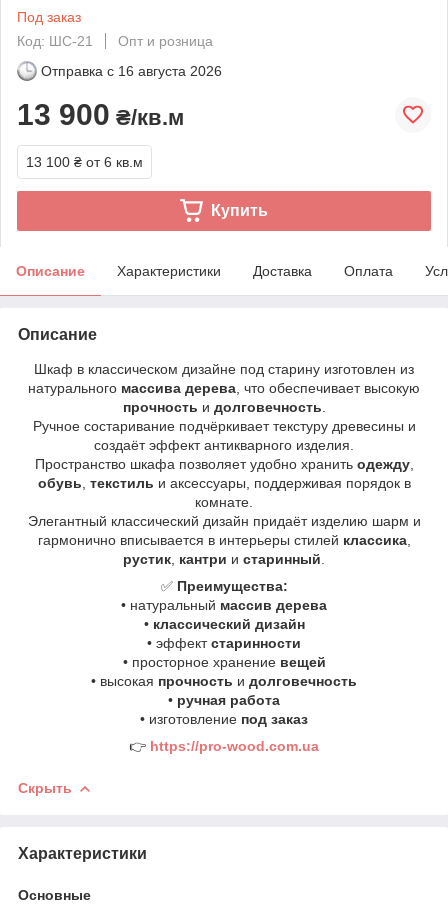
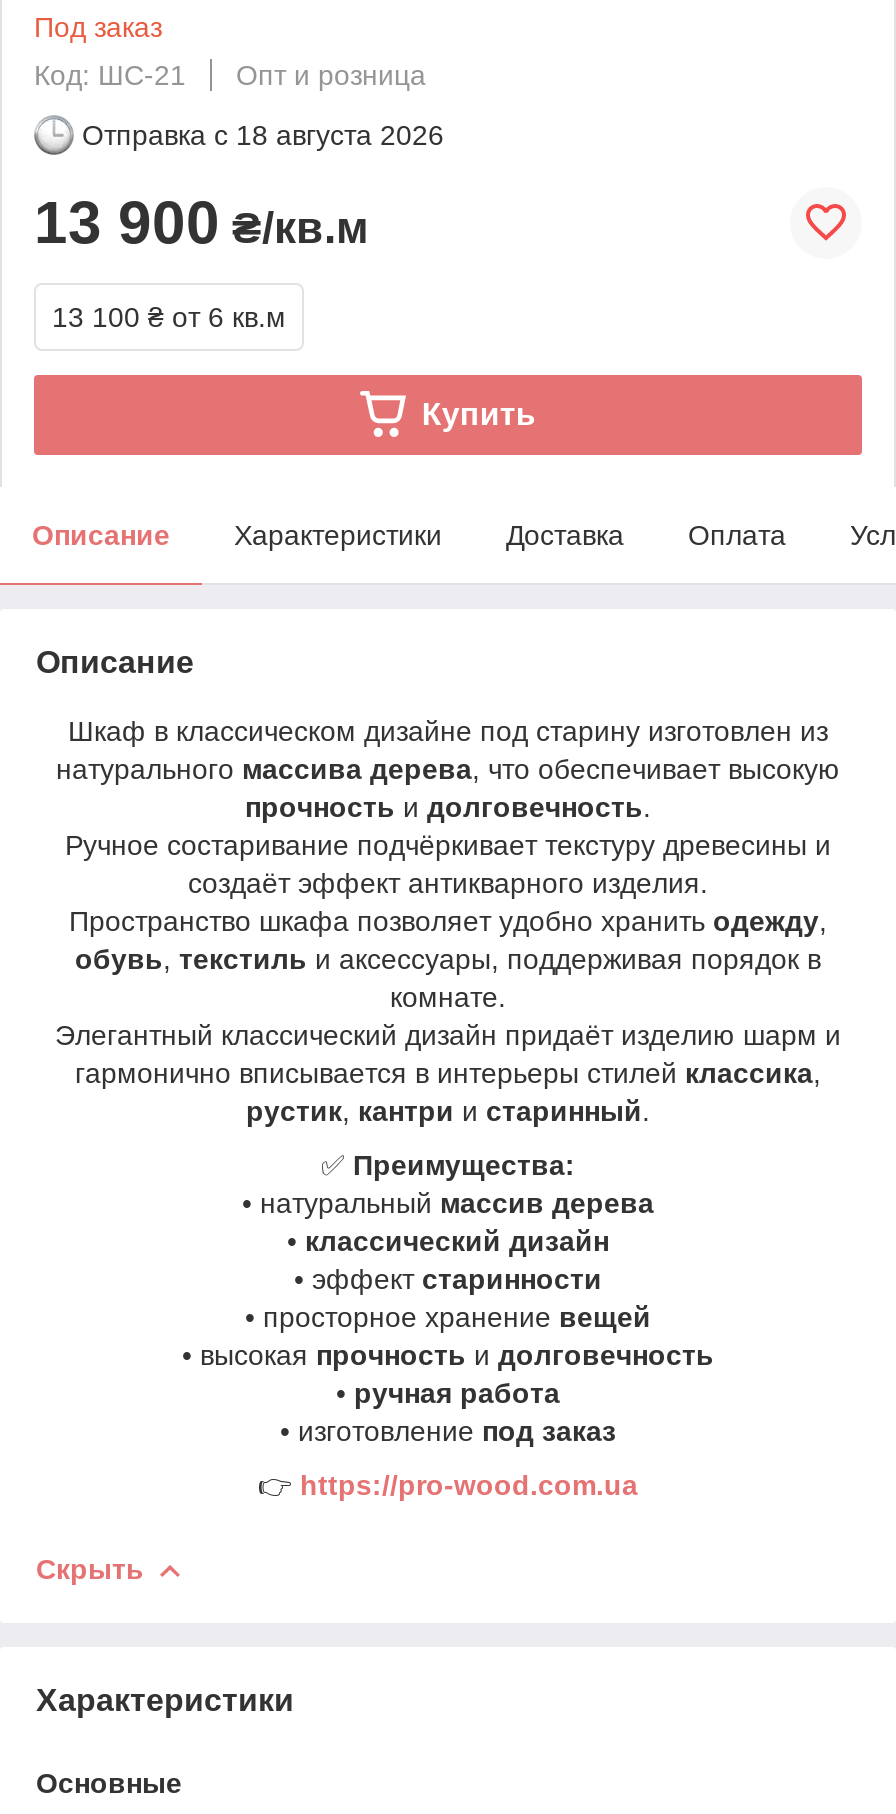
- Отправка с 16 августа 2026
+ Отправка с 18 августа 2026
